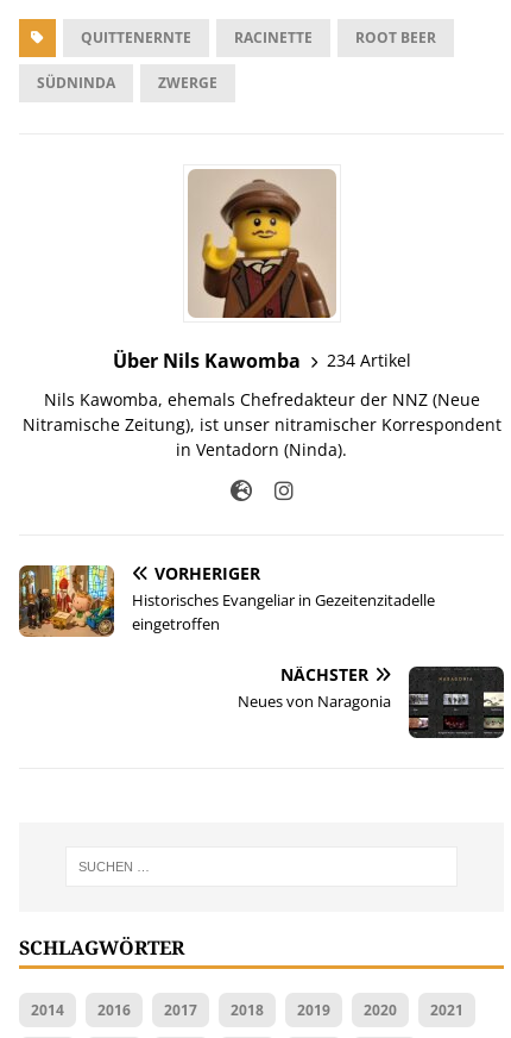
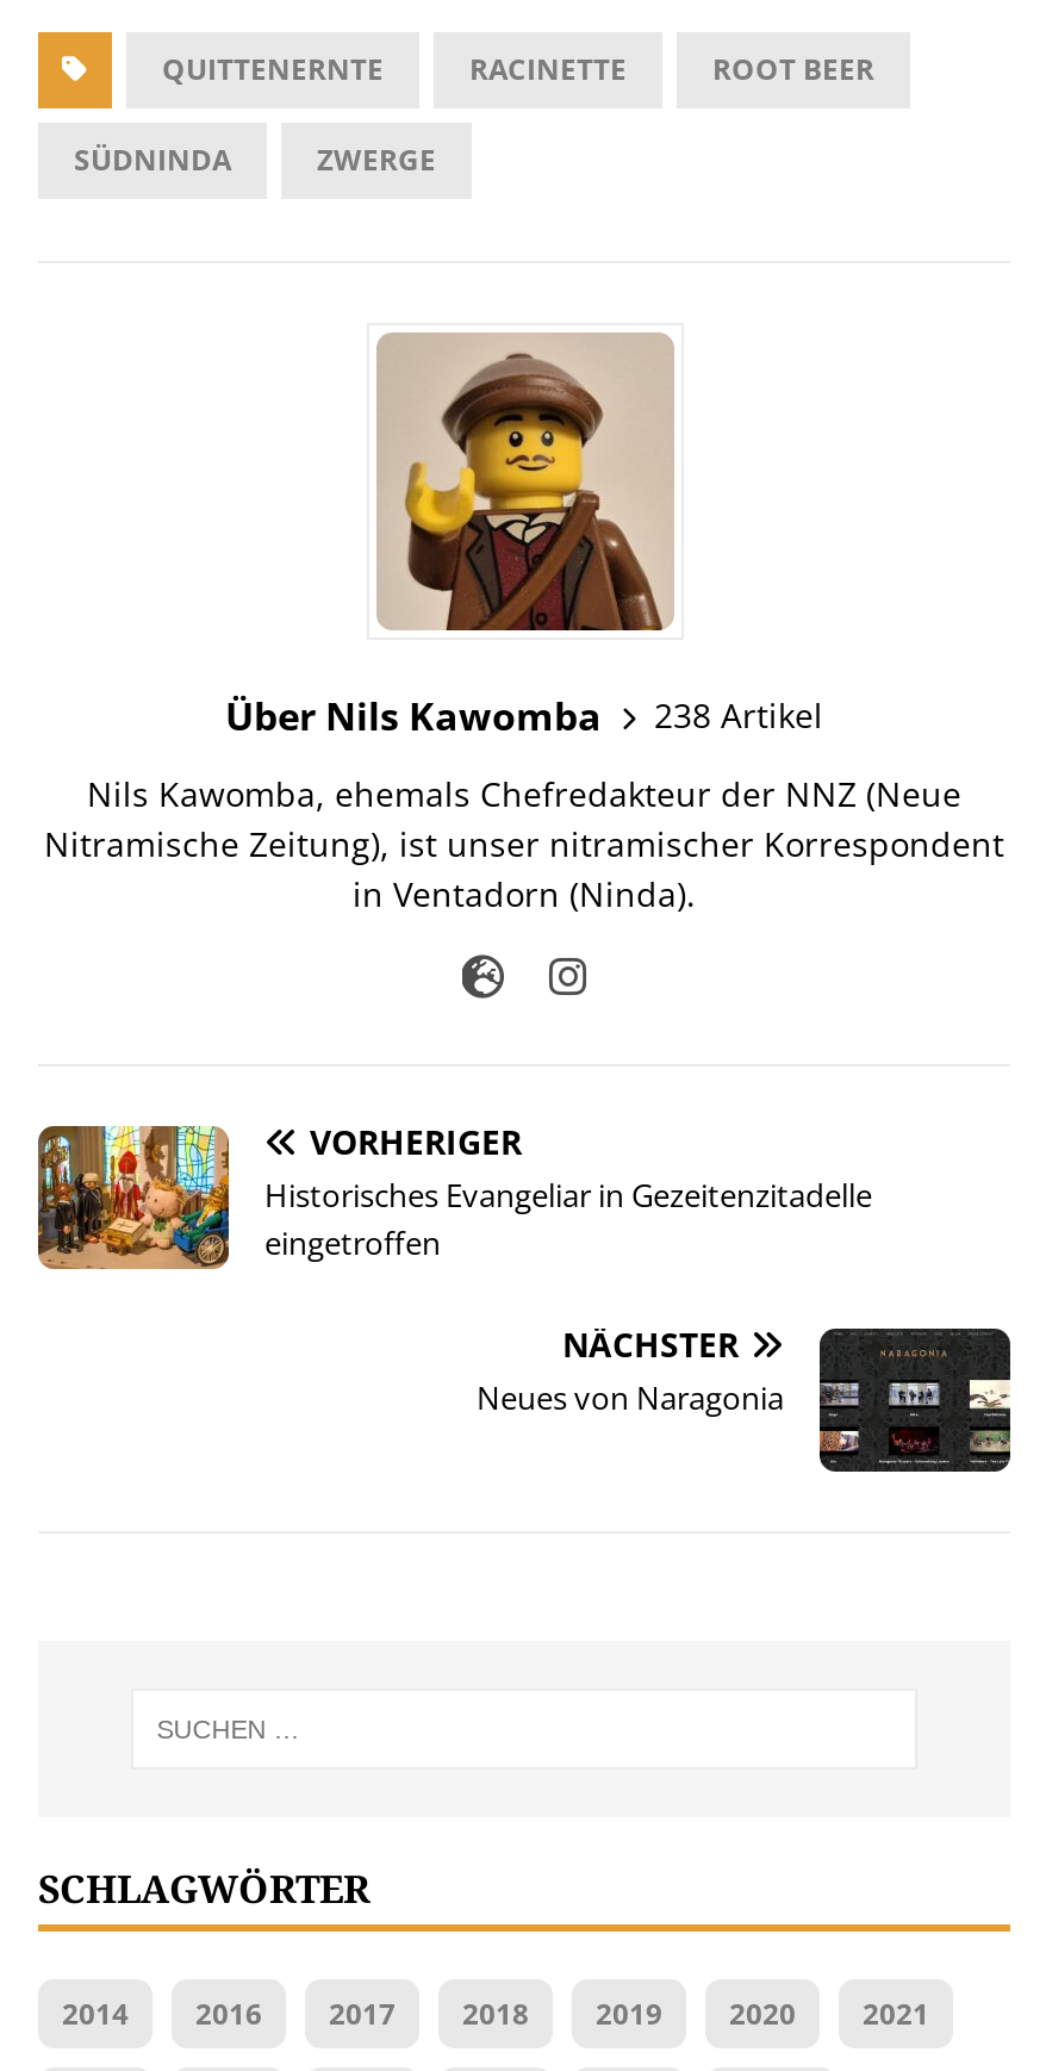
- Über Nils Kawomba 234 Artikel
+ Über Nils Kawomba 238 Artikel
